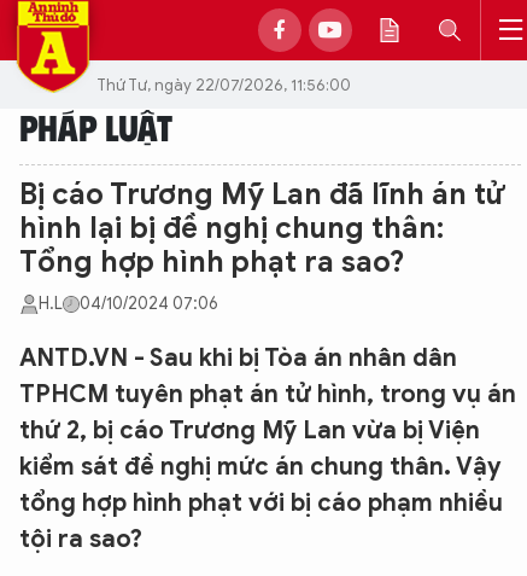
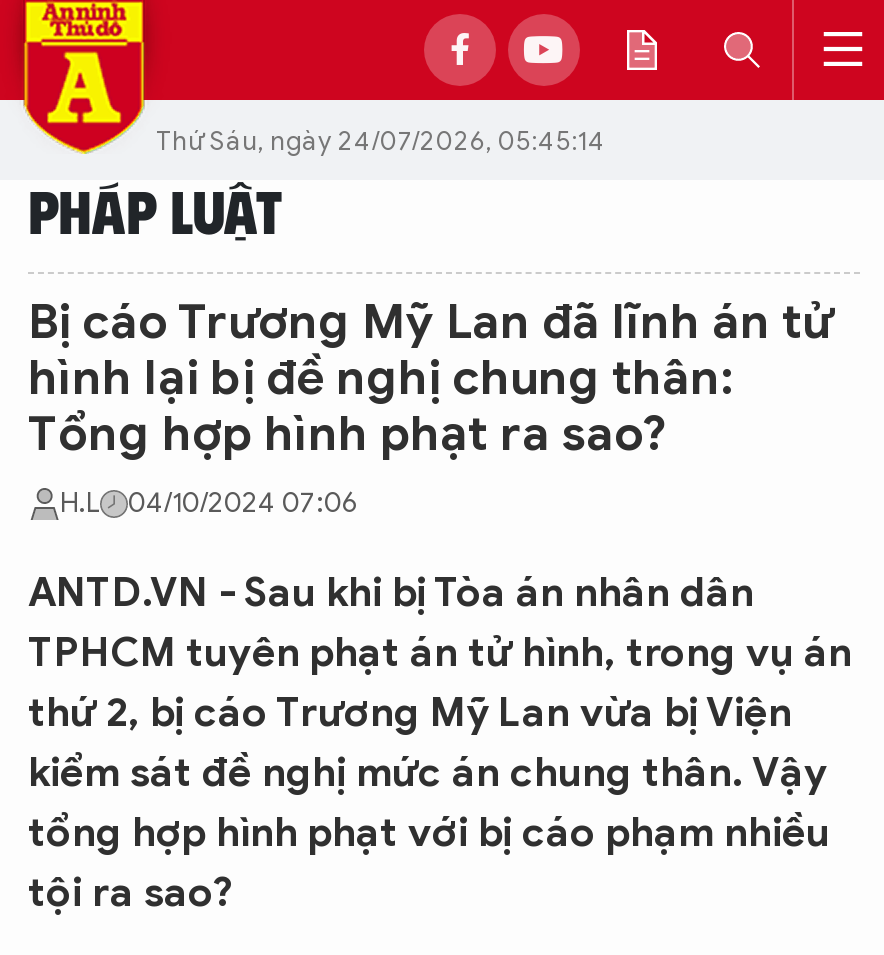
- Thứ Tư, ngày 22/07/2026, 11:56:00
+ Thứ Sáu, ngày 24/07/2026, 05:45:14
